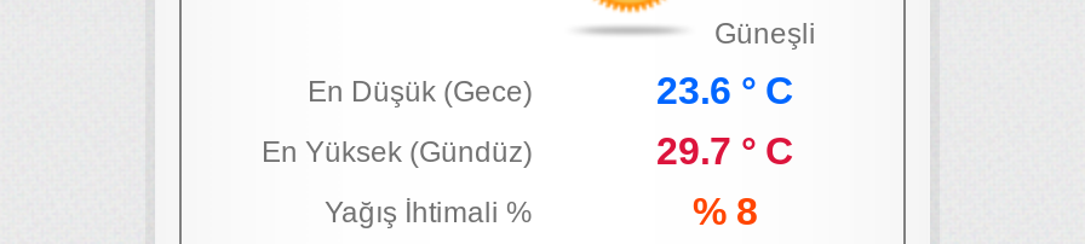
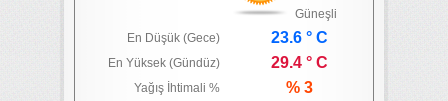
- 29.7 ° C
+ 29.4 ° C

- % 8
+ % 3
